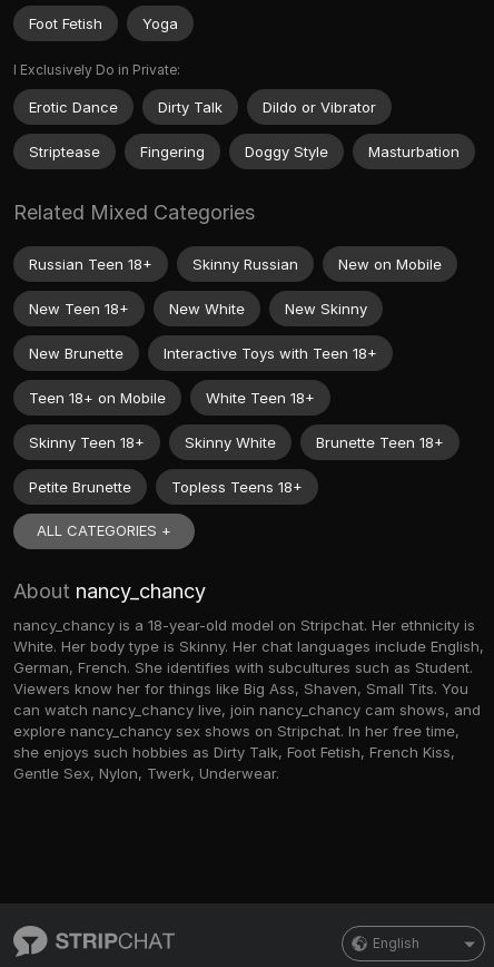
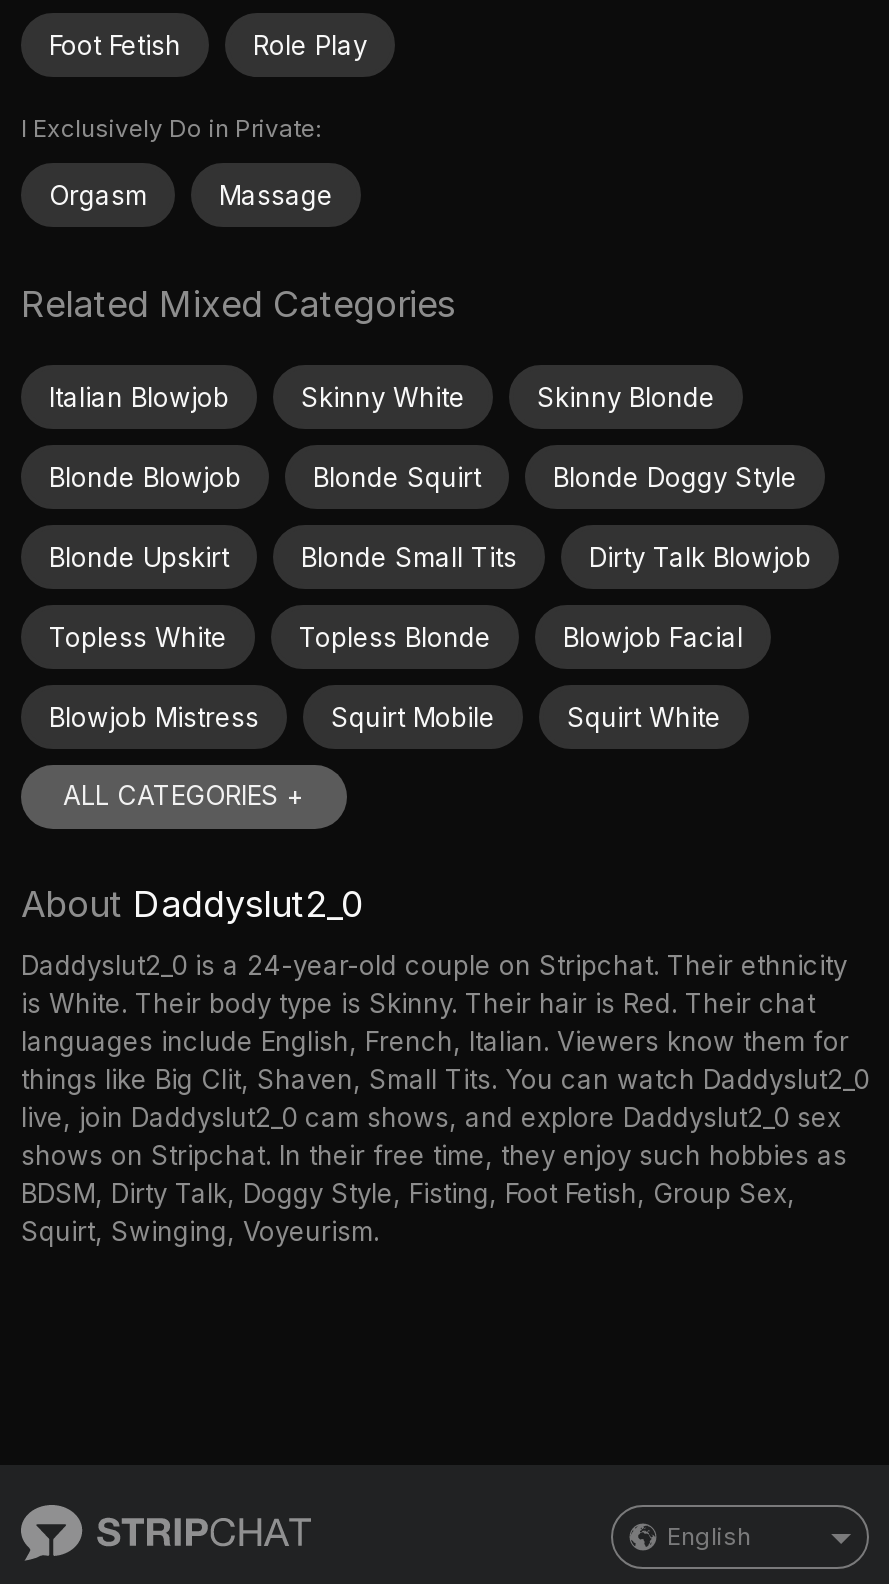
- Yoga
+ Role Play

- Erotic Dance
- Dirty Talk
- Dildo or Vibrator
- Striptease
- Fingering
- Doggy Style
- Masturbation
+ Orgasm
+ Massage

- Russian Teen 18+
- Skinny Russian
- New on Mobile
- New Teen 18+
- New White
- New Skinny
- New Brunette
- Interactive Toys with Teen 18+
- Teen 18+ on Mobile
- White Teen 18+
- Skinny Teen 18+
+ Italian Blowjob

- Brunette Teen 18+
- Petite Brunette
- Topless Teens 18+
+ Skinny Blonde
+ Blonde Blowjob
+ Blonde Squirt
+ Blonde Doggy Style
+ Blonde Upskirt
+ Blonde Small Tits
+ Dirty Talk Blowjob
+ Topless White
+ Topless Blonde
+ Blowjob Facial
+ Blowjob Mistress
+ Squirt Mobile
+ Squirt White

moved up: Skinny White

- About nancy_chancy
+ About Daddyslut2_0

- nancy_chancy is a 18-year-old model on Stripchat. Her ethnicity is
- White. Her body type is Skinny. Her chat languages include English,
- German, French. She identifies with subcultures such as Student.
- Viewers know her for things like Big Ass, Shaven, Small Tits. You
- can watch nancy_chancy live, join nancy_chancy cam shows, and
- explore nancy_chancy sex shows on Stripchat. In her free time,
- she enjoys such hobbies as Dirty Talk, Foot Fetish, French Kiss,
- Gentle Sex, Nylon, Twerk, Underwear.
+ Daddyslut2_0 is a 24-year-old couple on Stripchat. Their ethnicity
+ is White. Their body type is Skinny. Their hair is Red. Their chat
+ languages include English, French, Italian. Viewers know them for
+ things like Big Clit, Shaven, Small Tits. You can watch Daddyslut2_0
+ live, join Daddyslut2_0 cam shows, and explore Daddyslut2_0 sex
+ shows on Stripchat. In their free time, they enjoy such hobbies as
+ BDSM, Dirty Talk, Doggy Style, Fisting, Foot Fetish, Group Sex,
+ Squirt, Swinging, Voyeurism.
